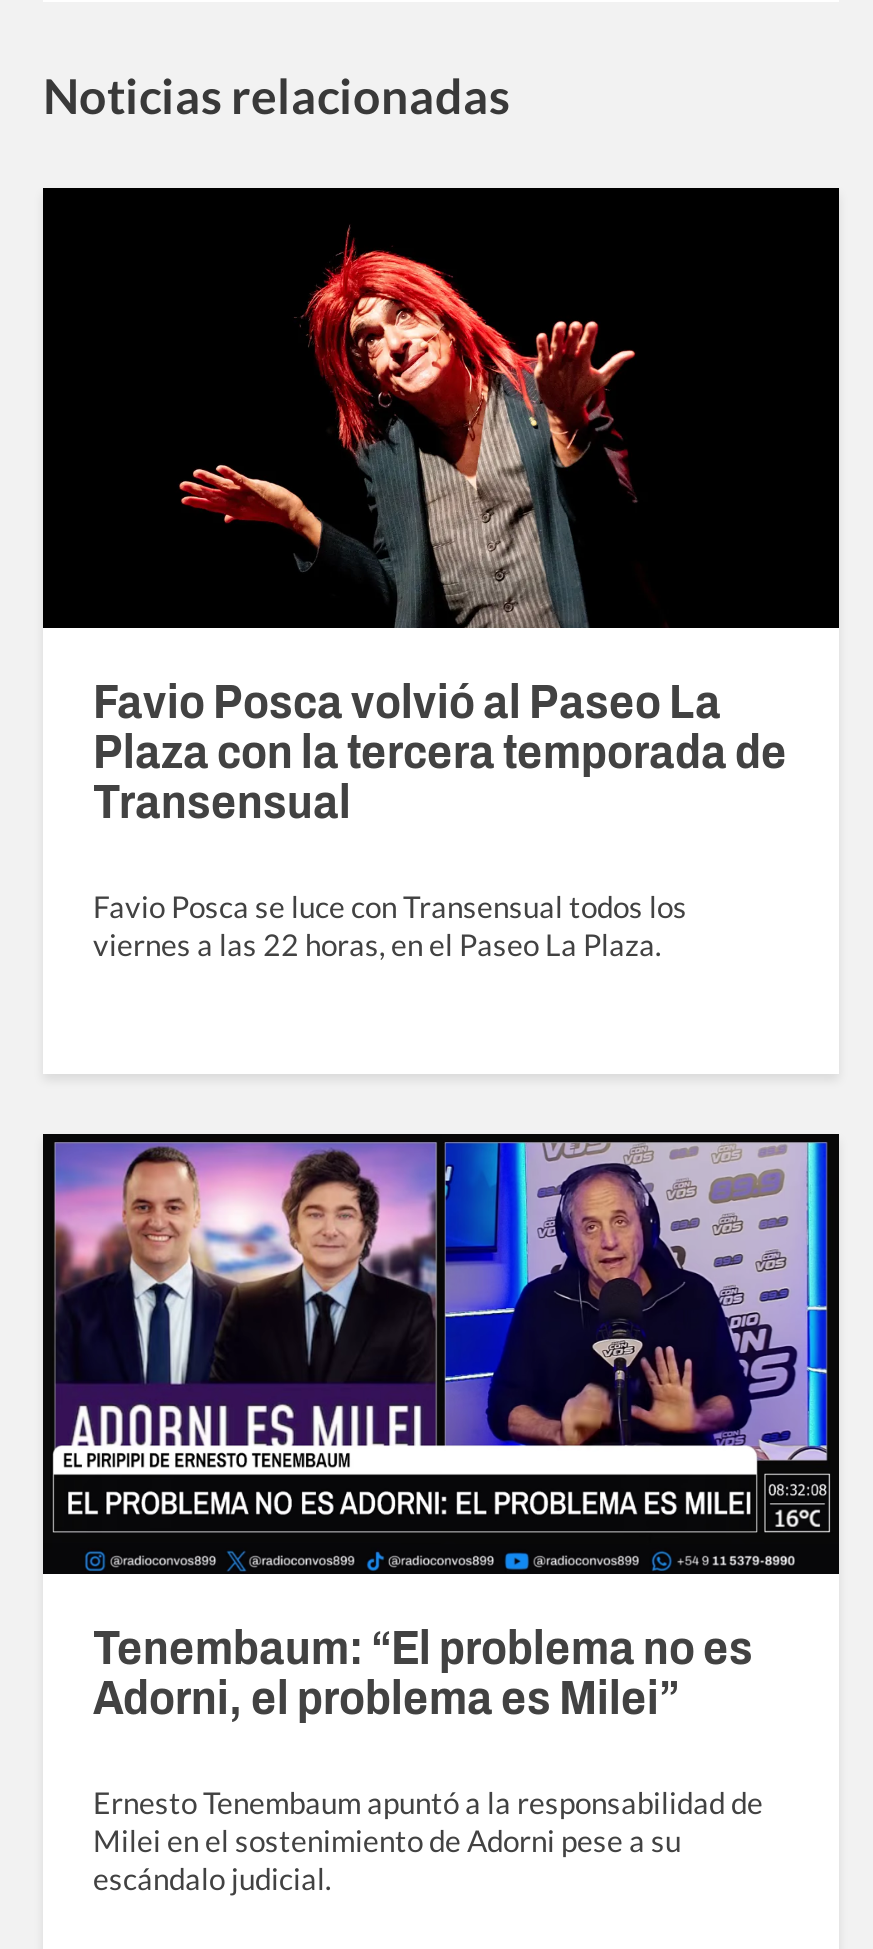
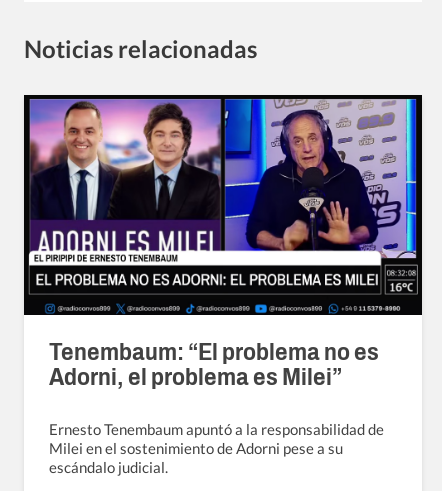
- [image]
- Favio Posca volvió al Paseo La
- Plaza con la tercera temporada de
- Transensual
- Favio Posca se luce con Transensual todos los
- viernes a las 22 horas, en el Paseo La Plaza.
